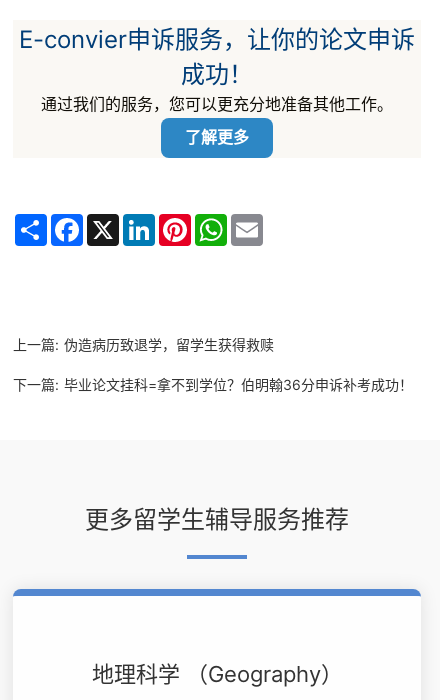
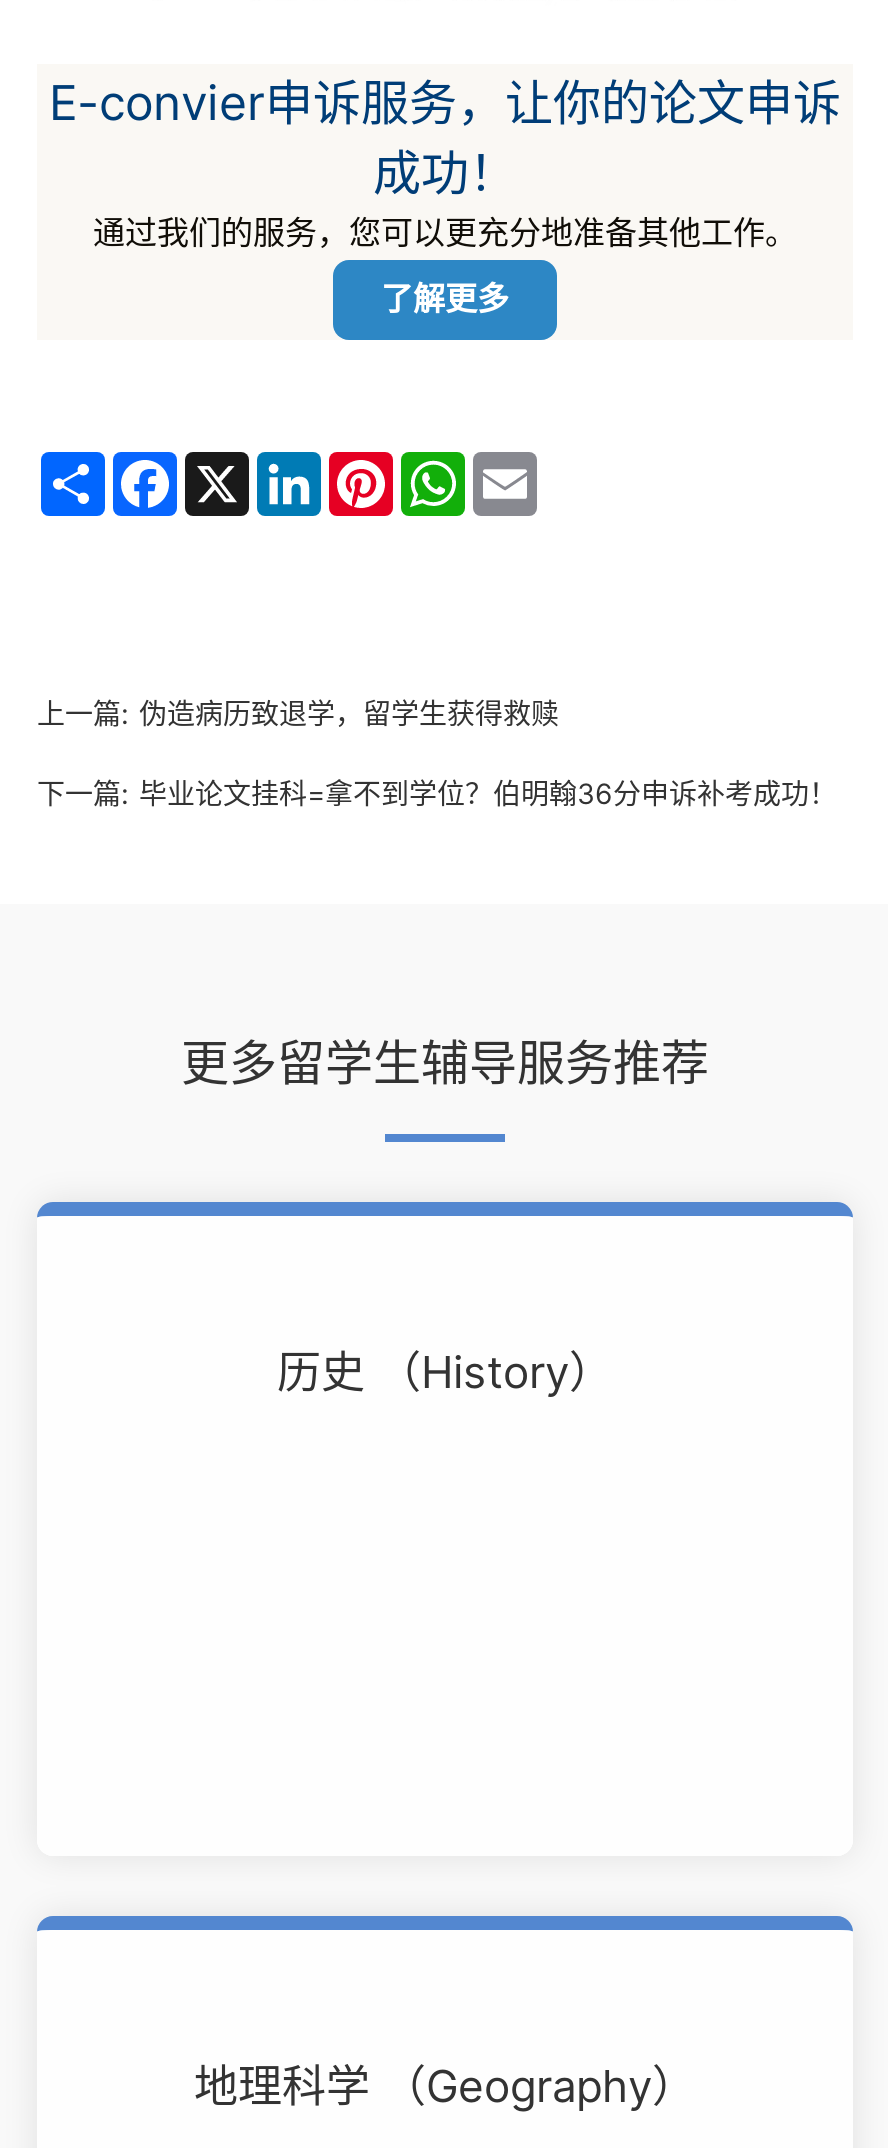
+ 历史 （History）
